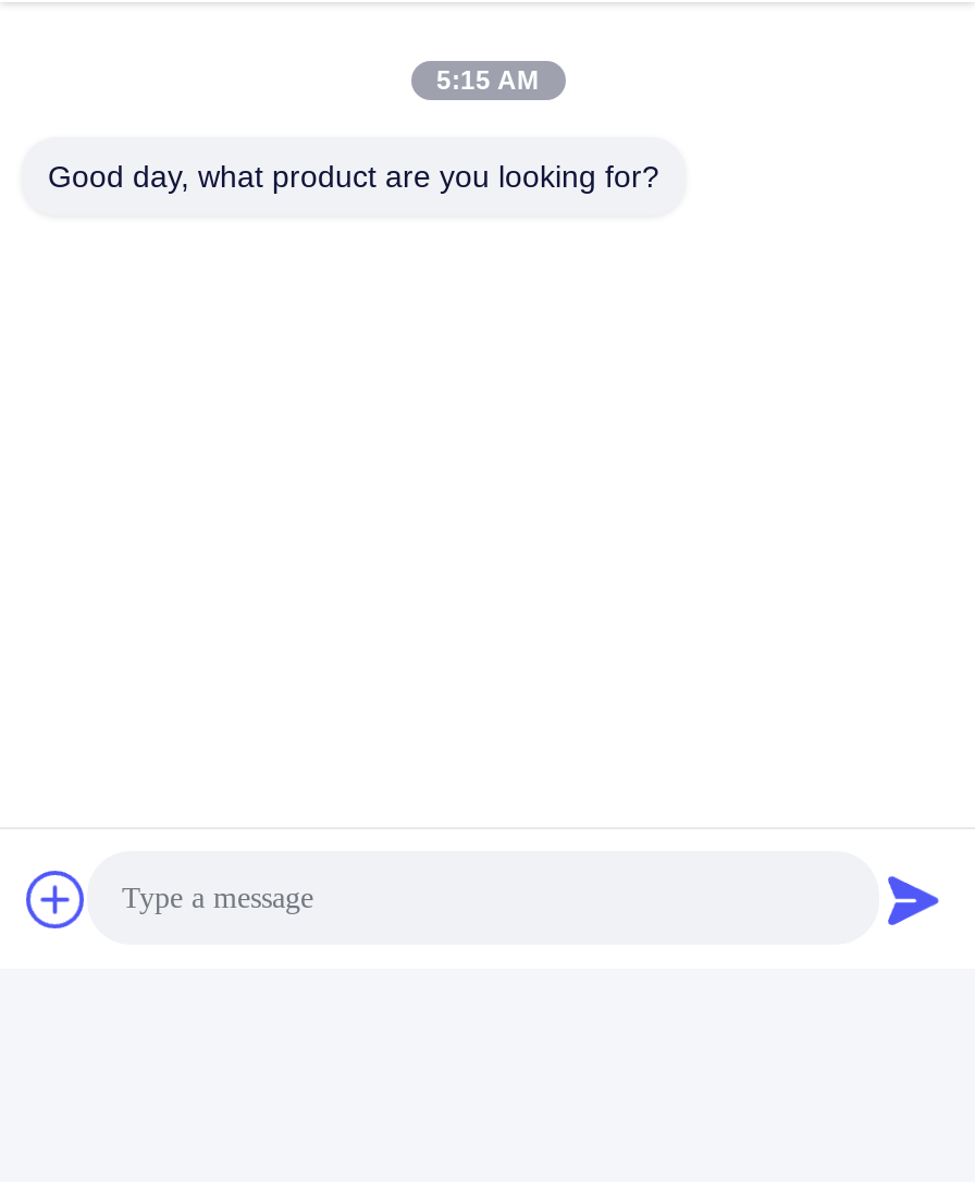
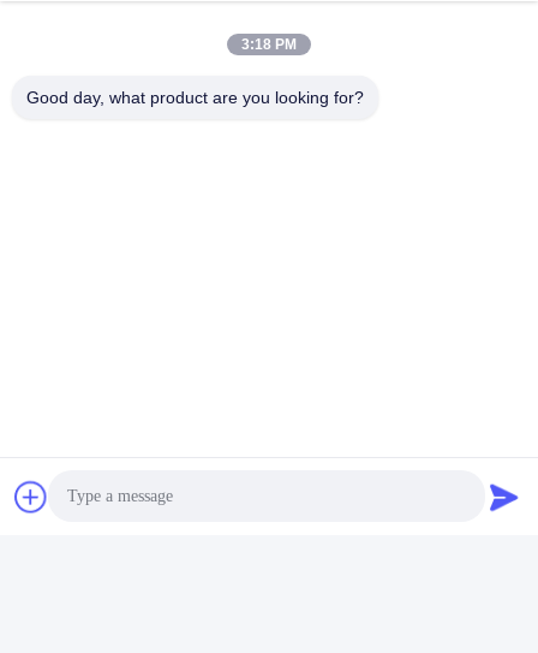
- 5:15 AM
+ 3:18 PM
